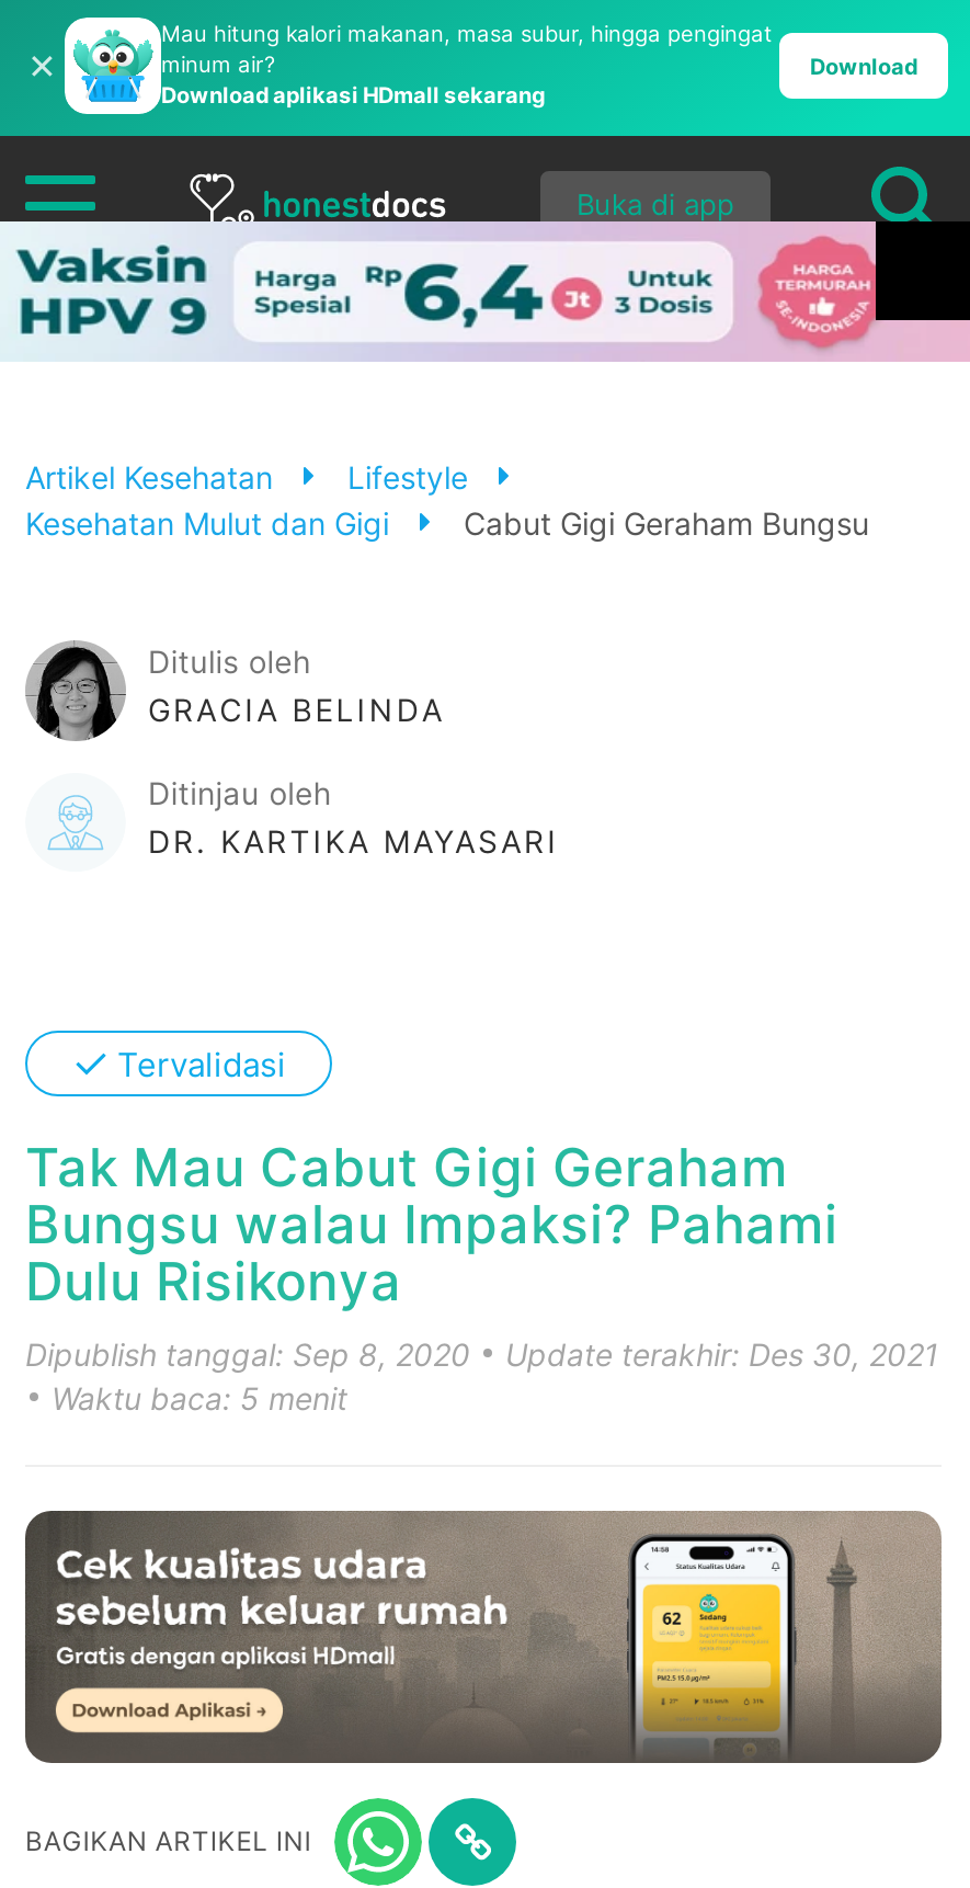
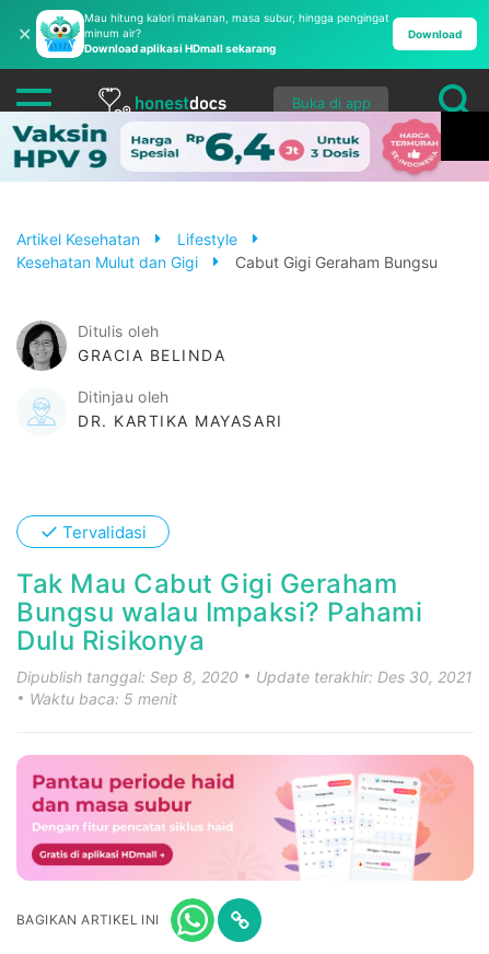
- [image]
+ [image]
